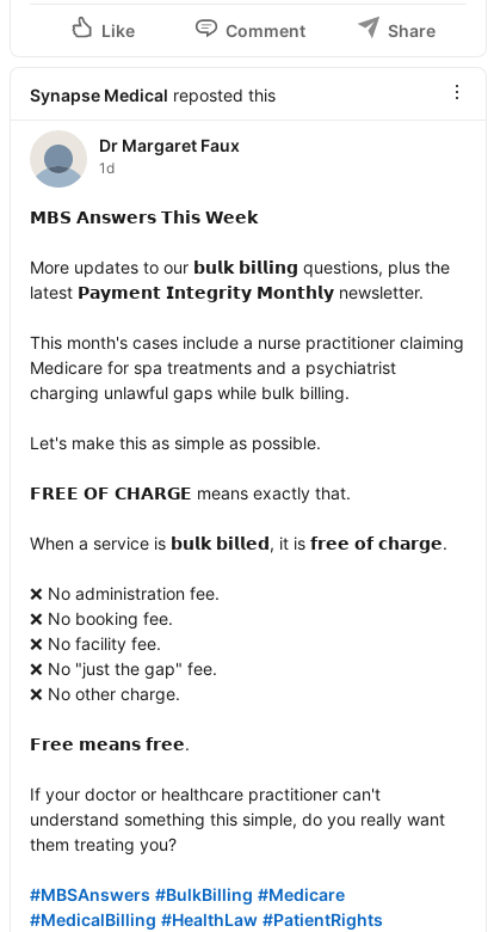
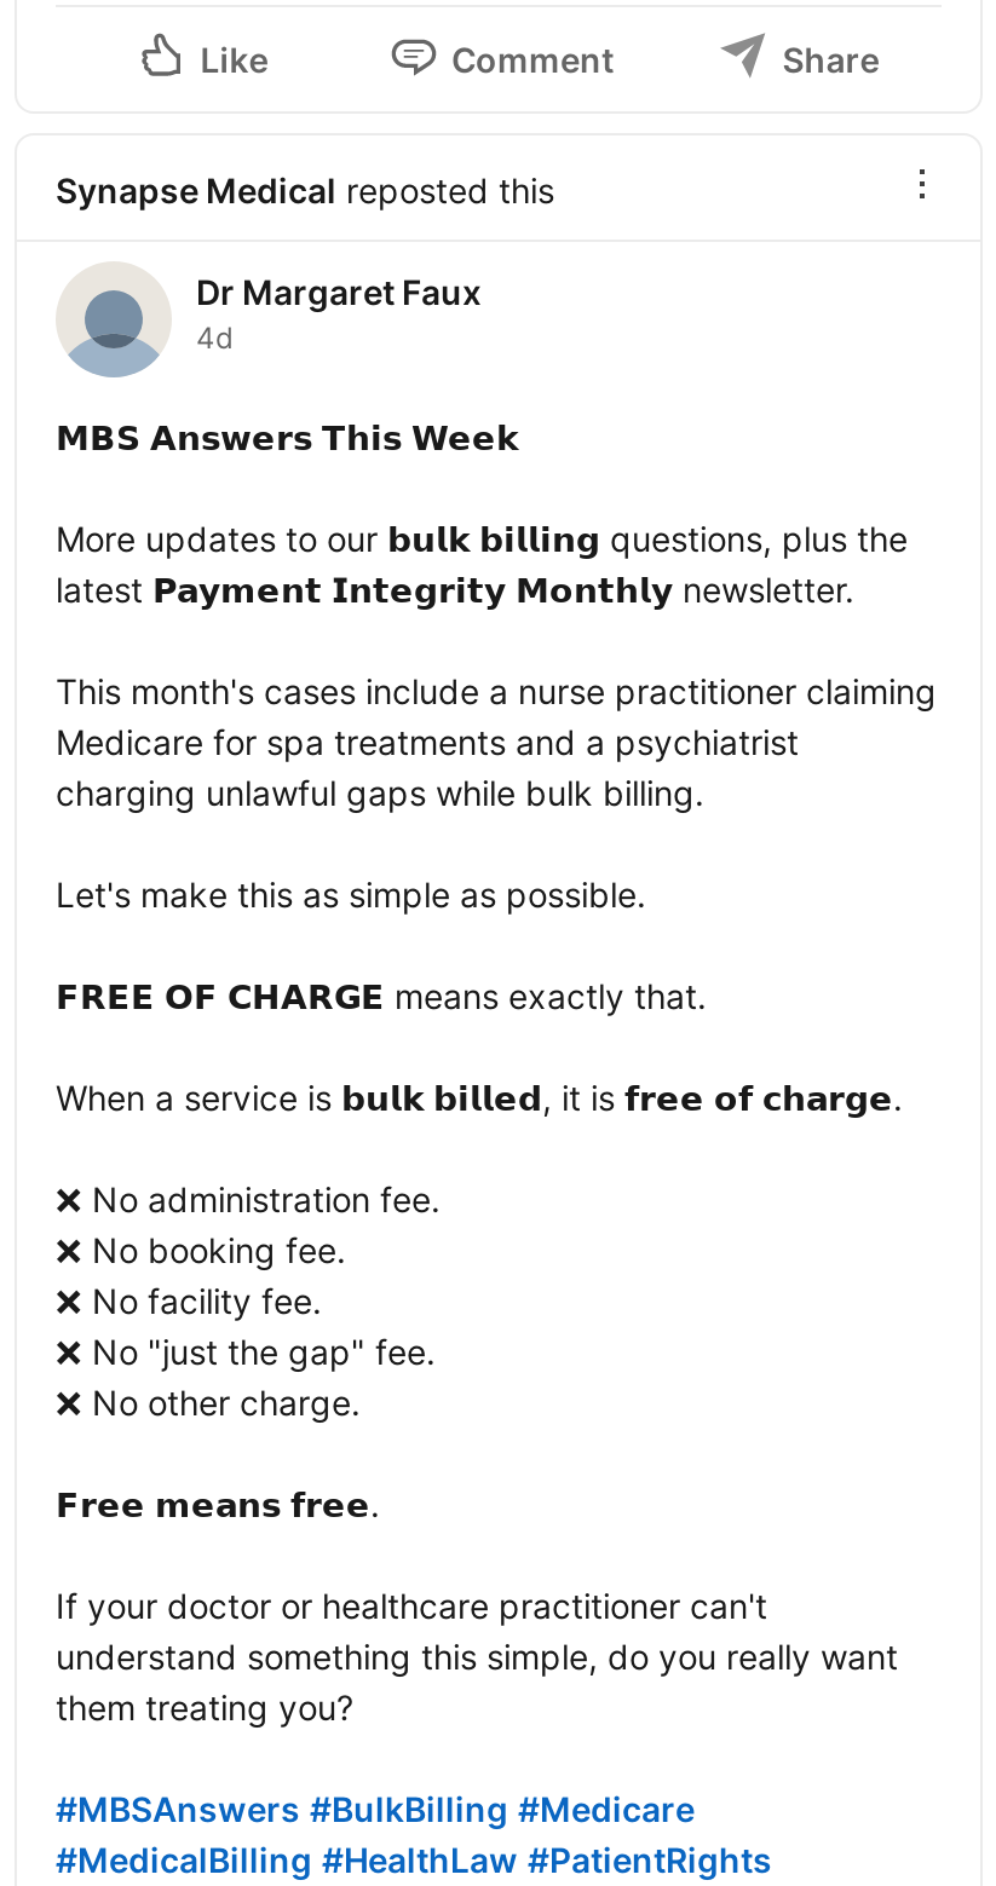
- 1d
+ 4d
